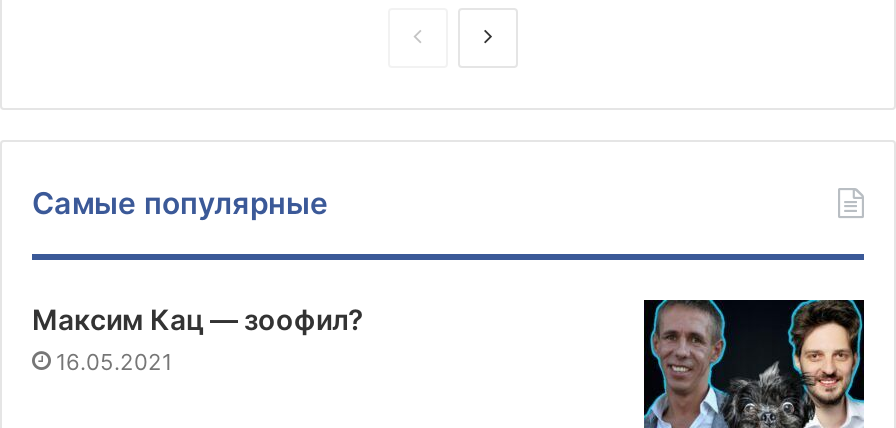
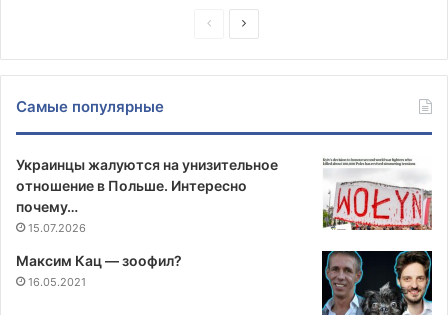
+ Украинцы жалуются на унизительное
+ отношение в Польше. Интересно
+ почему…
+ 15.07.2026

+ [image]
